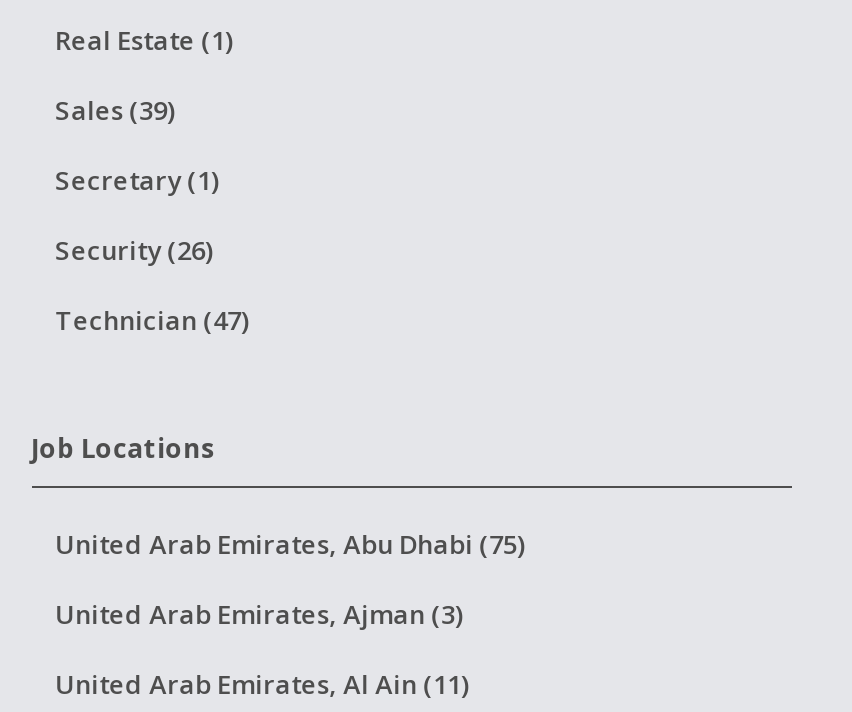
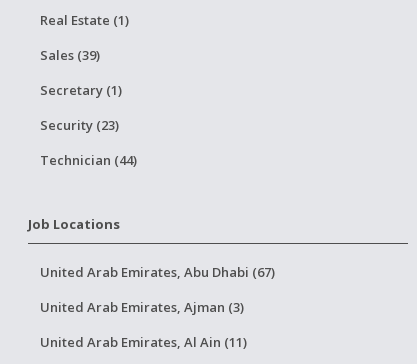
- Security (26)
+ Security (23)

- Technician (47)
+ Technician (44)

- United Arab Emirates, Abu Dhabi (75)
+ United Arab Emirates, Abu Dhabi (67)
